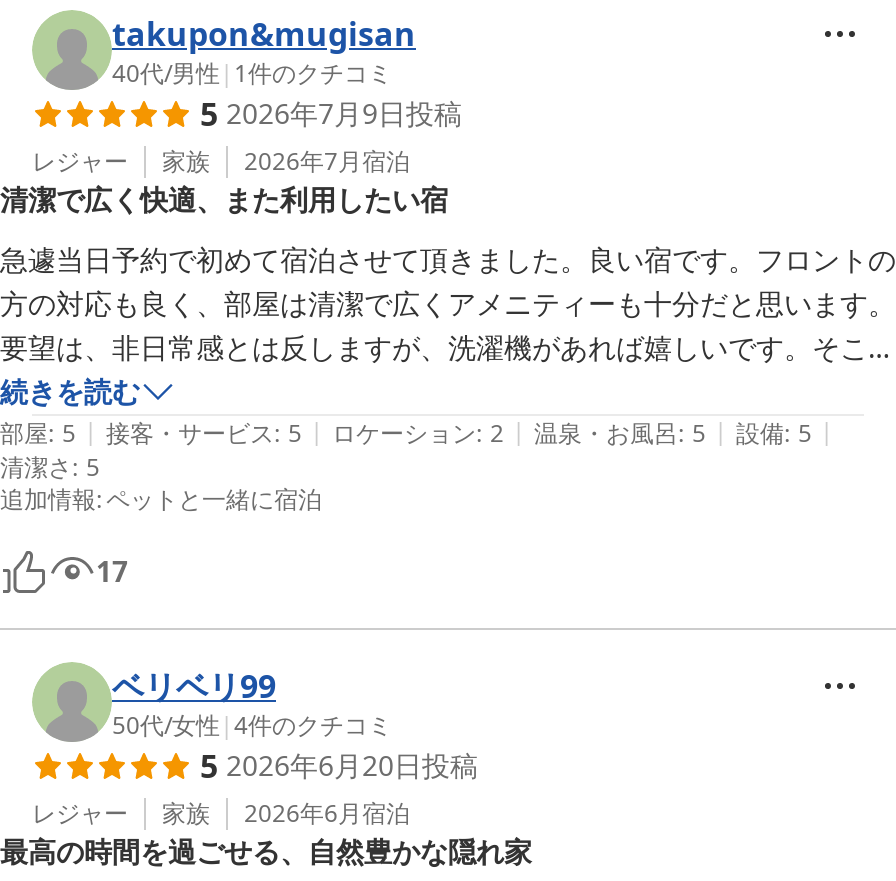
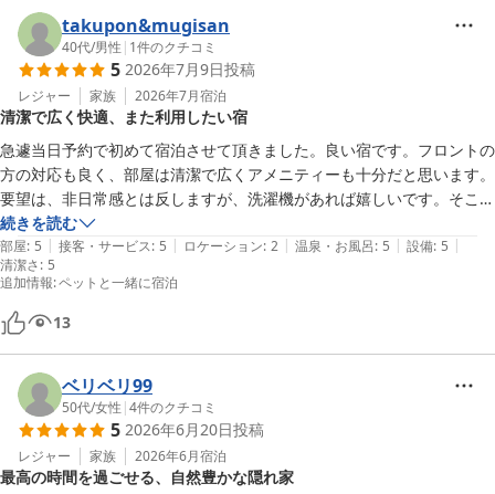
- 17
+ 13
